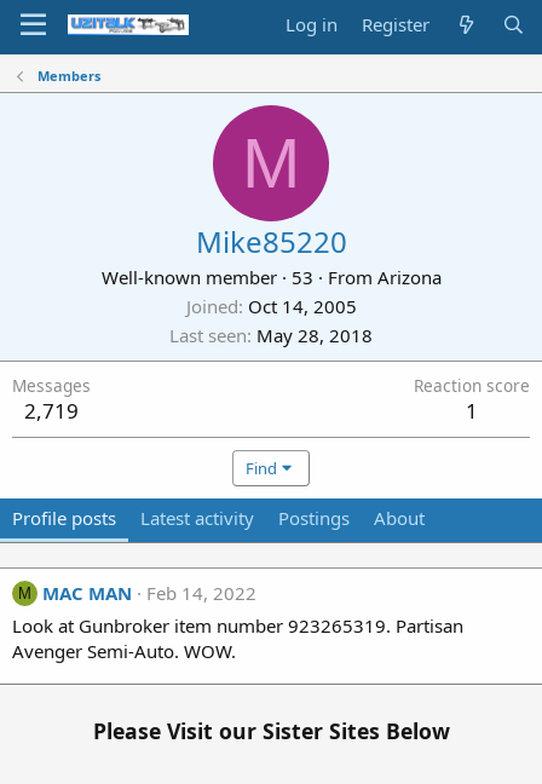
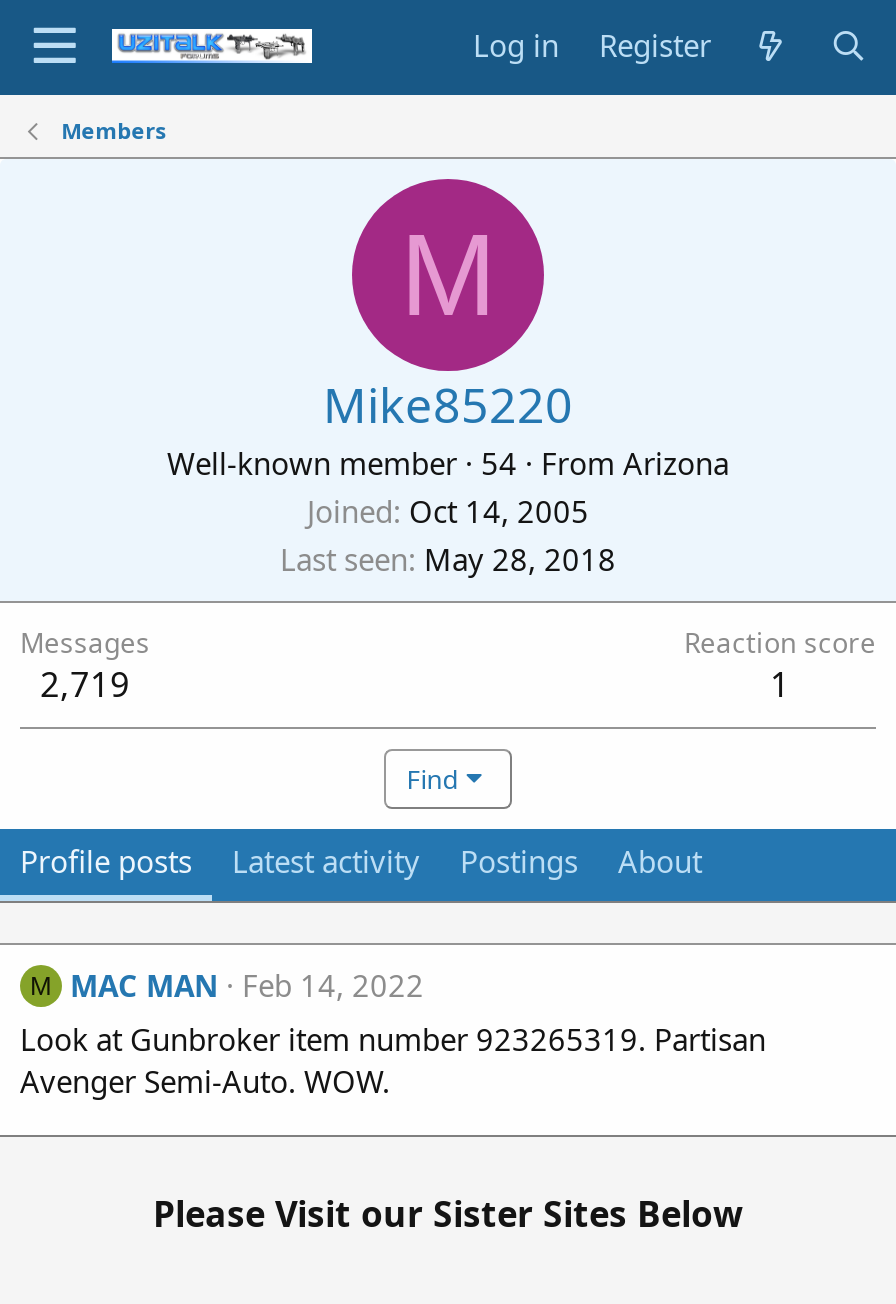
- Well-known member · 53 · From Arizona
+ Well-known member · 54 · From Arizona
